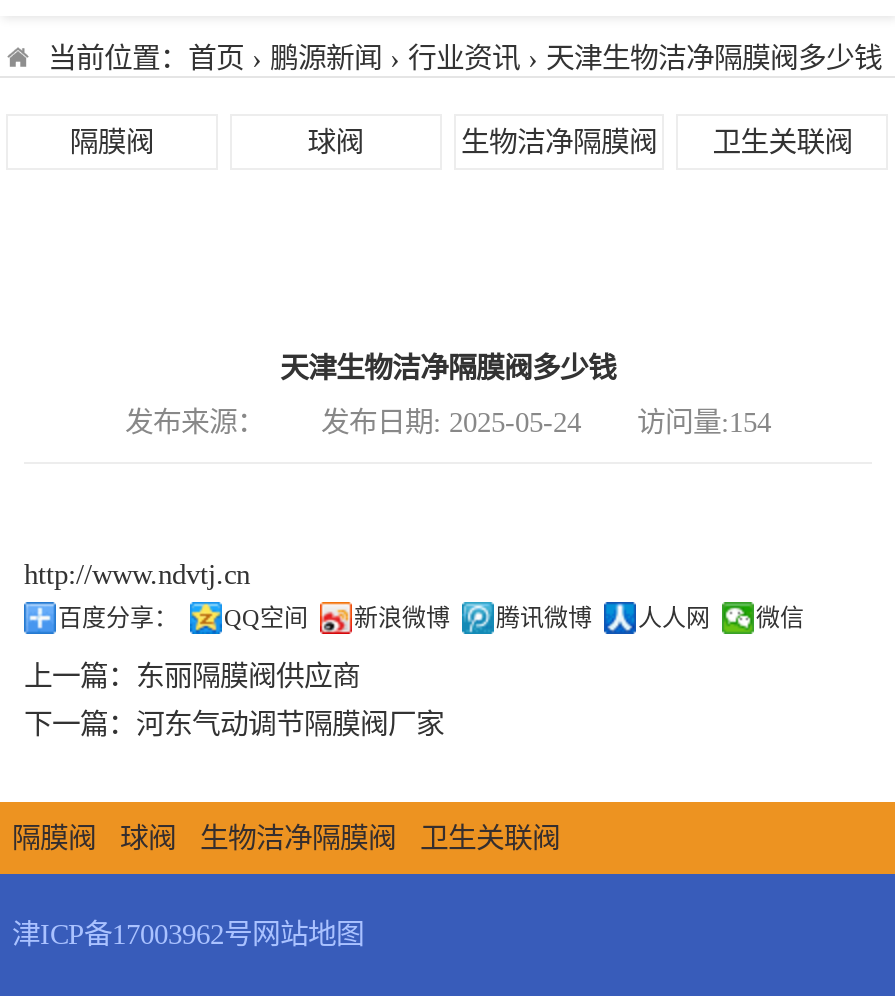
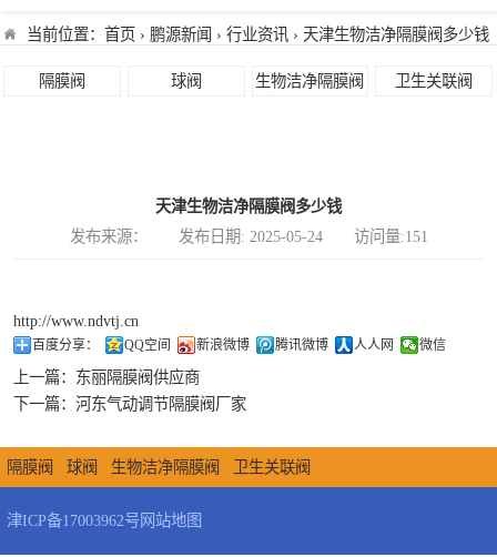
- 发布来源： 发布日期: 2025-05-24 访问量:154
+ 发布来源： 发布日期: 2025-05-24 访问量:151
